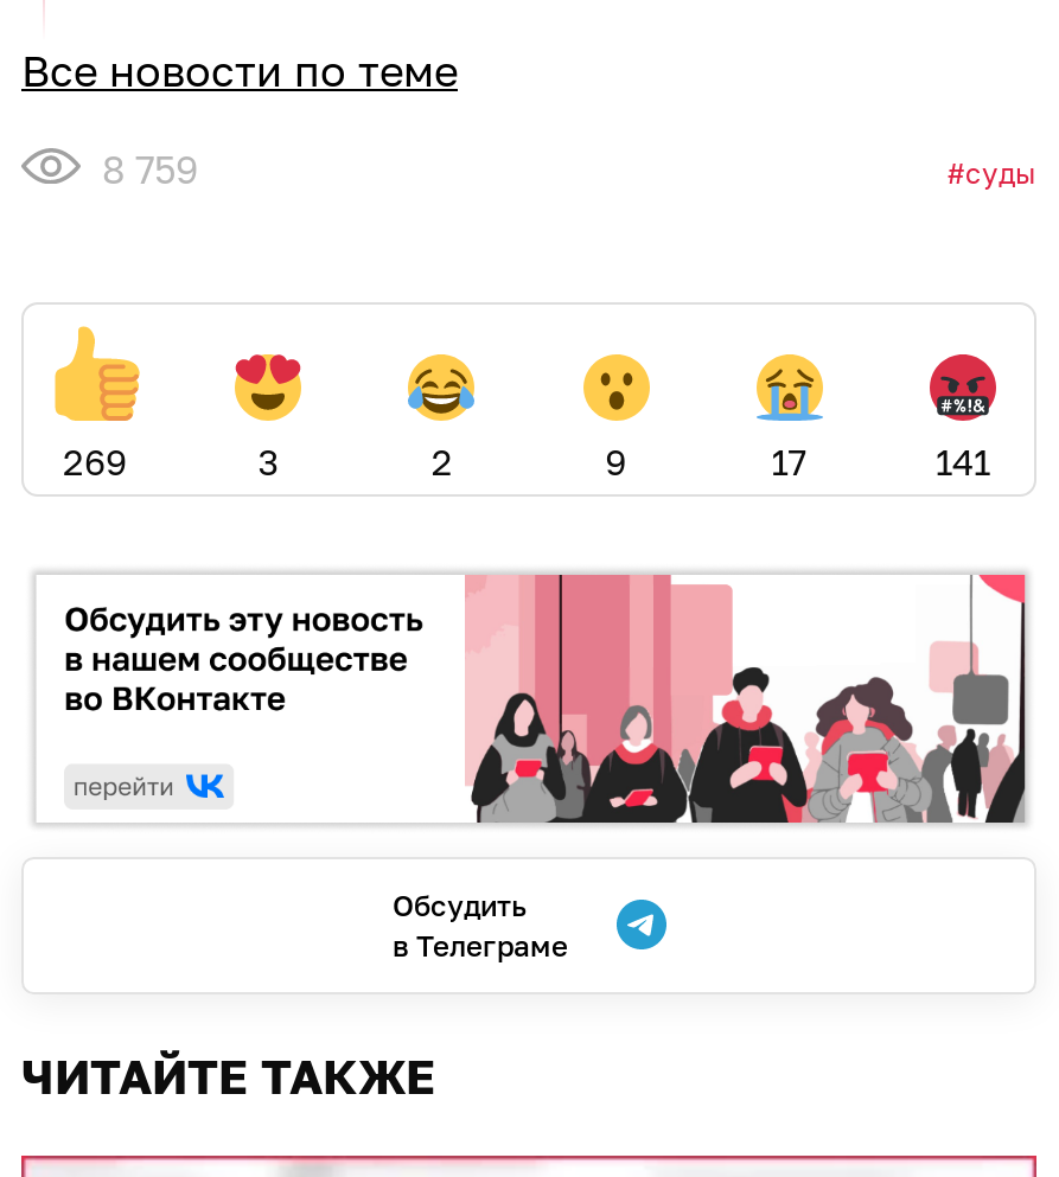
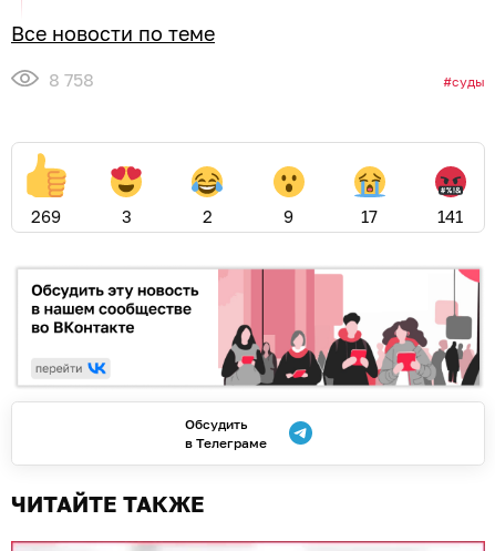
- 8 759
+ 8 758
